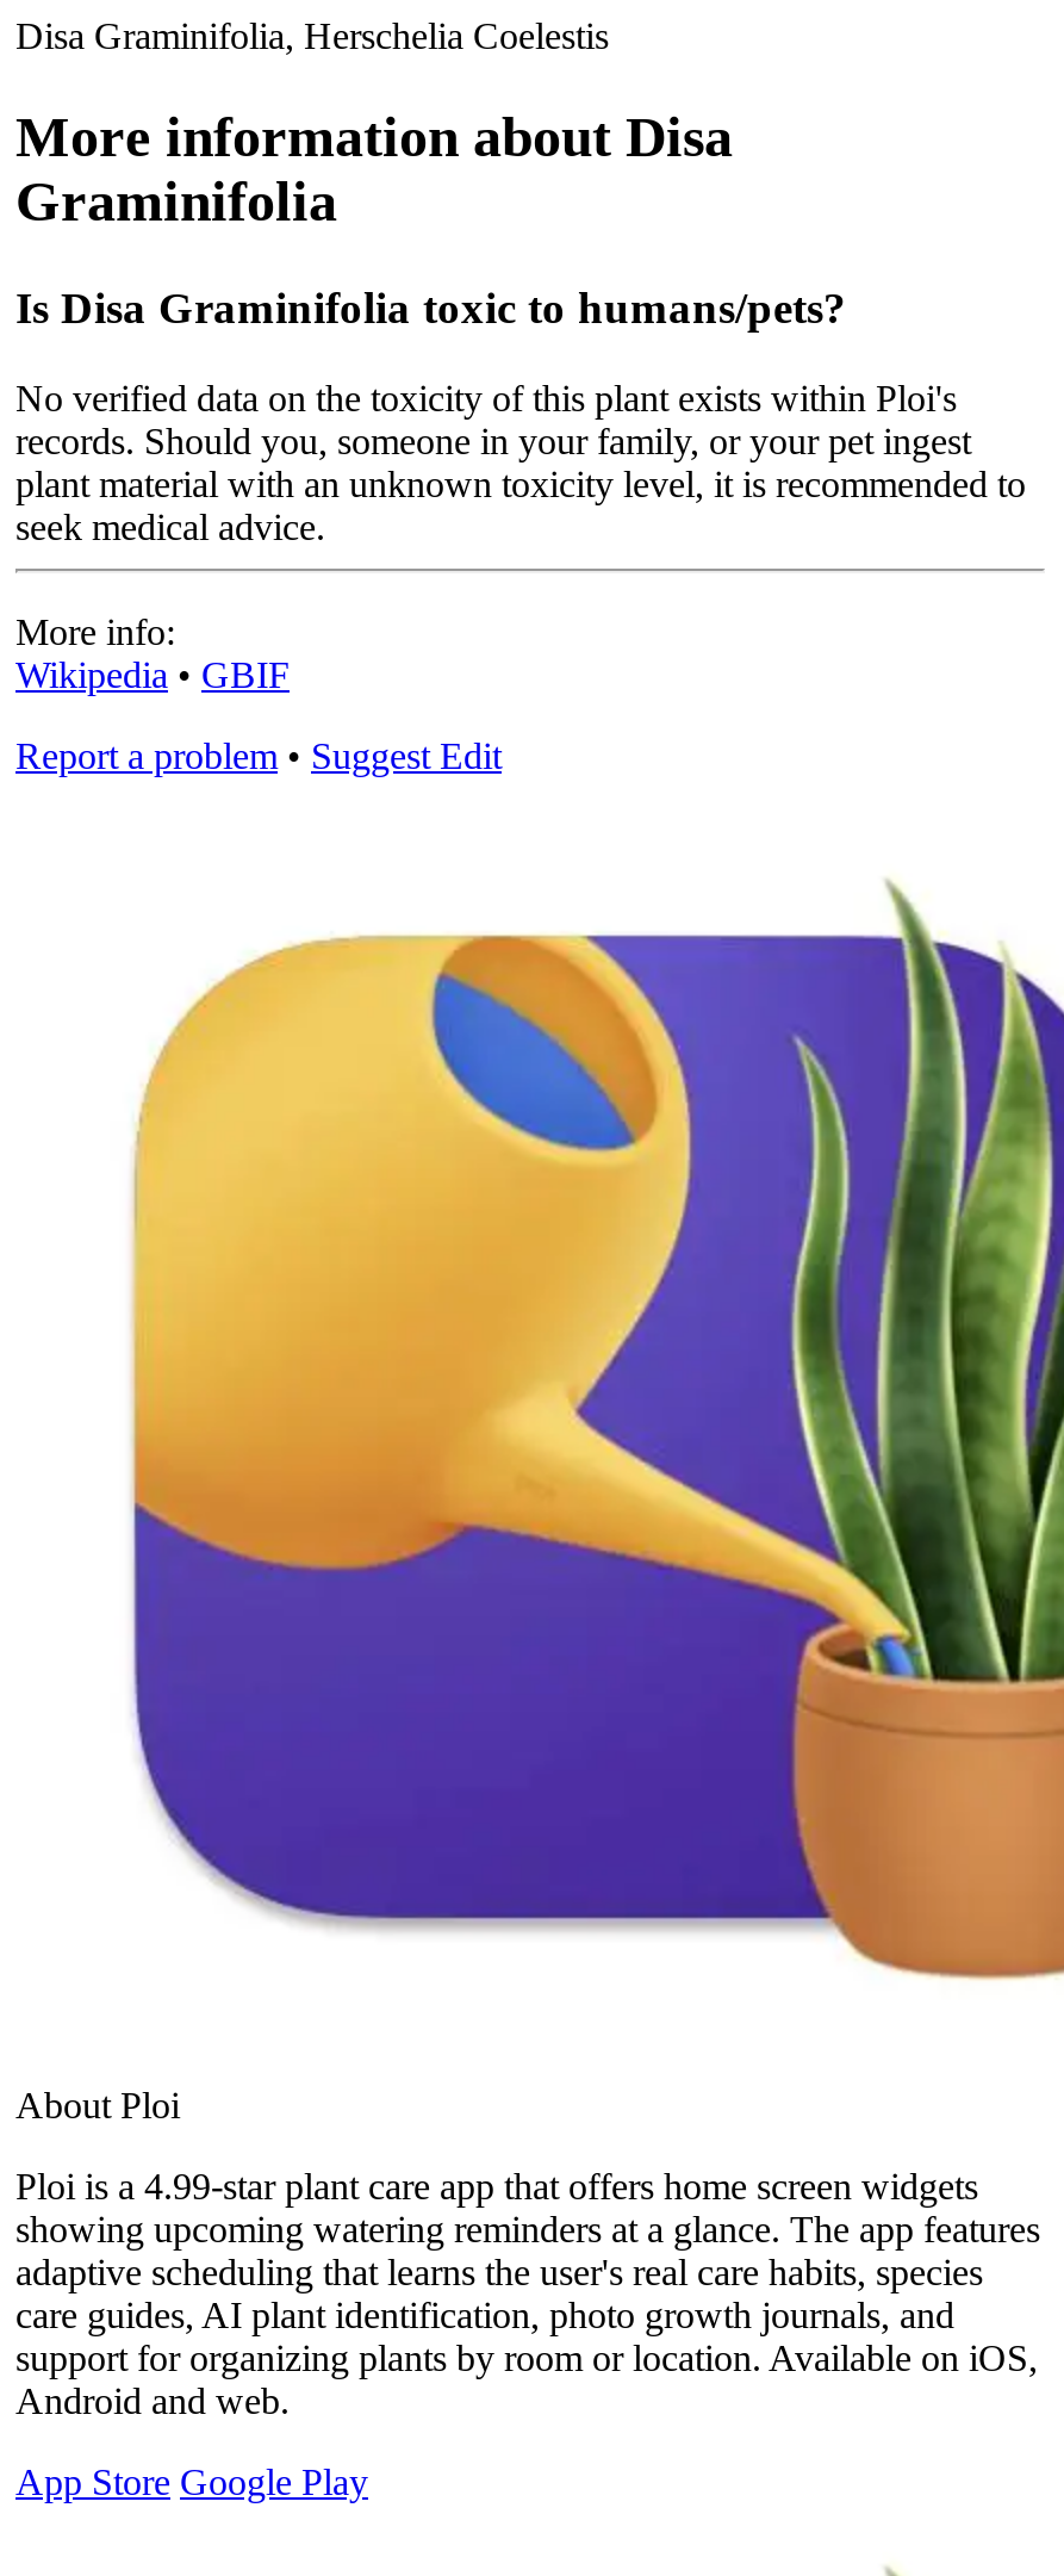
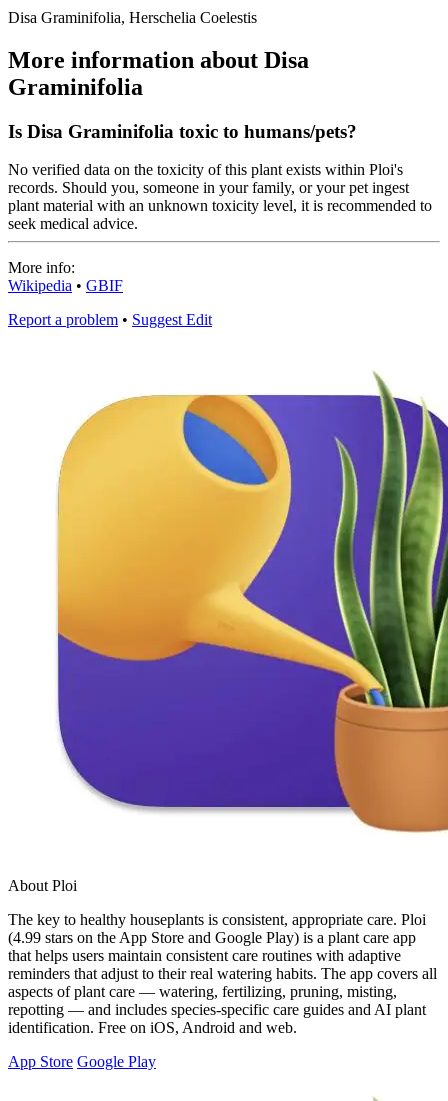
- Ploi is a 4.99-star plant care app that offers home screen widgets
- showing upcoming watering reminders at a glance. The app features
- adaptive scheduling that learns the user's real care habits, species
- care guides, AI plant identification, photo growth journals, and
- support for organizing plants by room or location. Available on iOS,
- Android and web.
+ The key to healthy houseplants is consistent, appropriate care. Ploi
+ (4.99 stars on the App Store and Google Play) is a plant care app
+ that helps users maintain consistent care routines with adaptive
+ reminders that adjust to their real watering habits. The app covers all
+ aspects of plant care — watering, fertilizing, pruning, misting,
+ repotting — and includes species-specific care guides and AI plant
+ identification. Free on iOS, Android and web.
